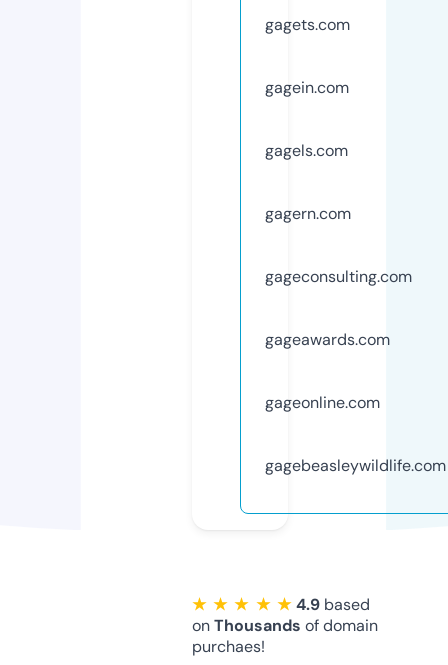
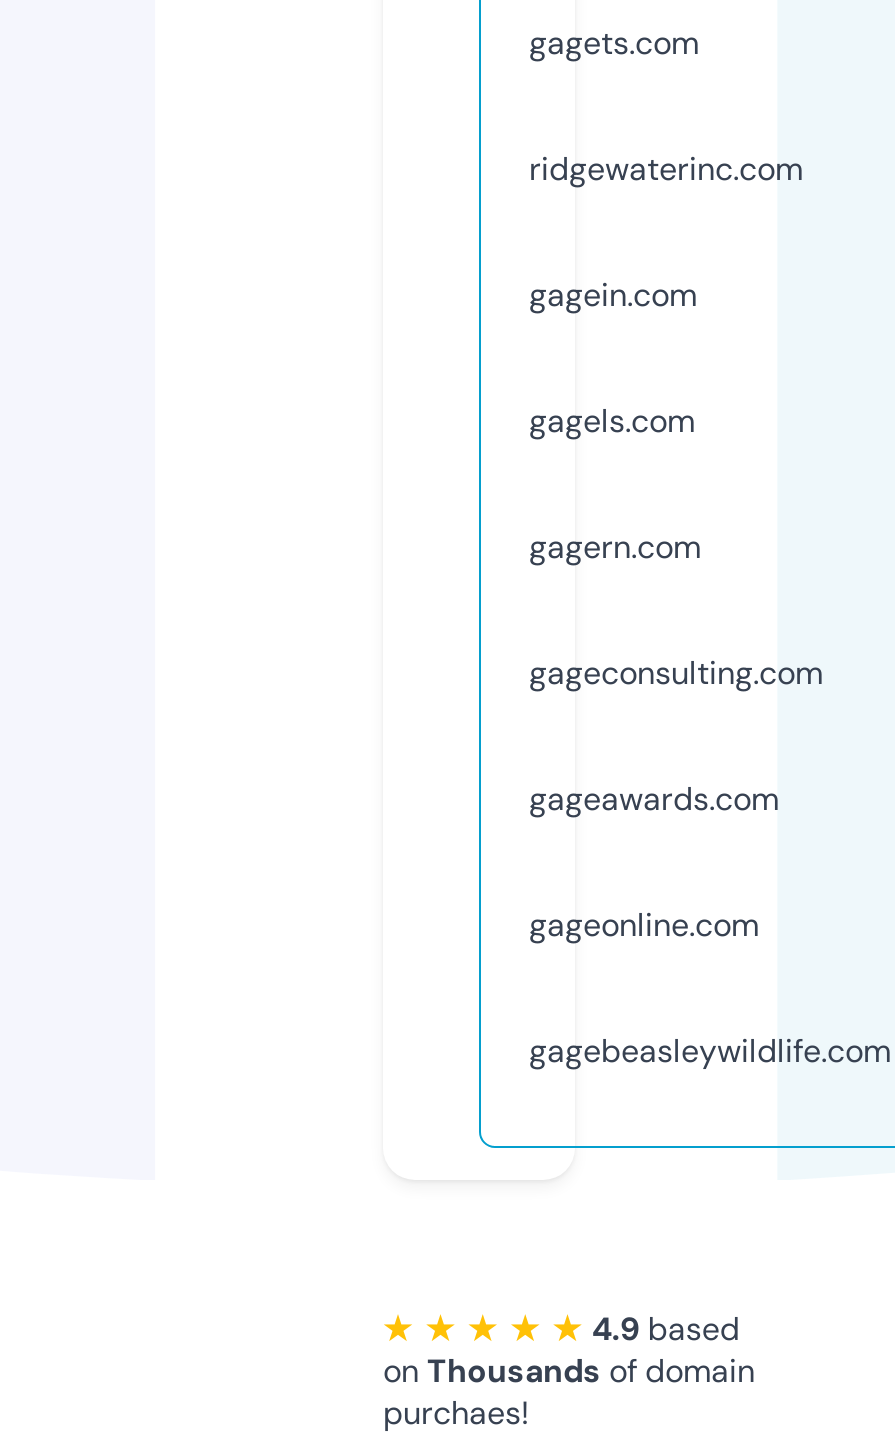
+ ridgewaterinc.com
